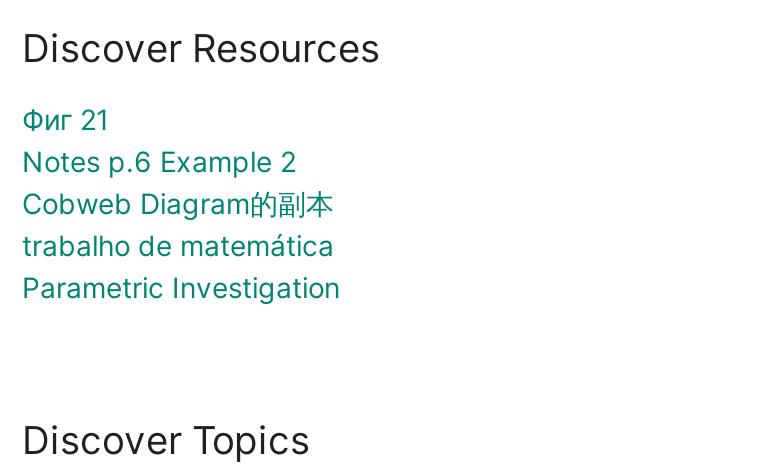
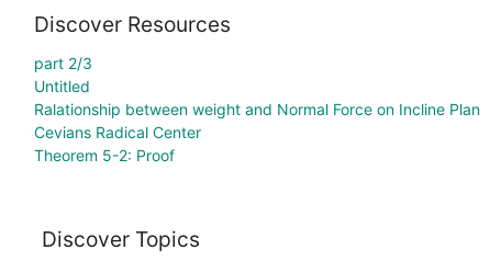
- Фиг 21
- Notes p.6 Example 2
- Cobweb Diagram的副本
- trabalho de matemática
- Parametric Investigation
+ part 2/3
+ Untitled
+ Ralationship between weight and Normal Force on Incline Plan
+ Cevians Radical Center
+ Theorem 5-2: Proof
